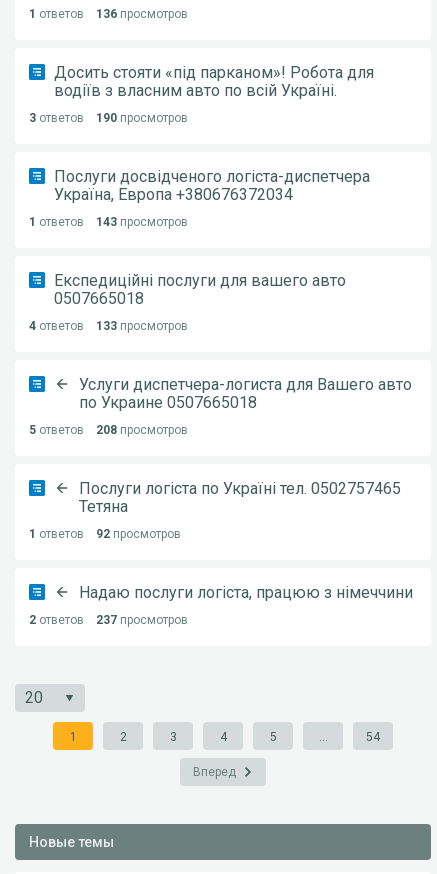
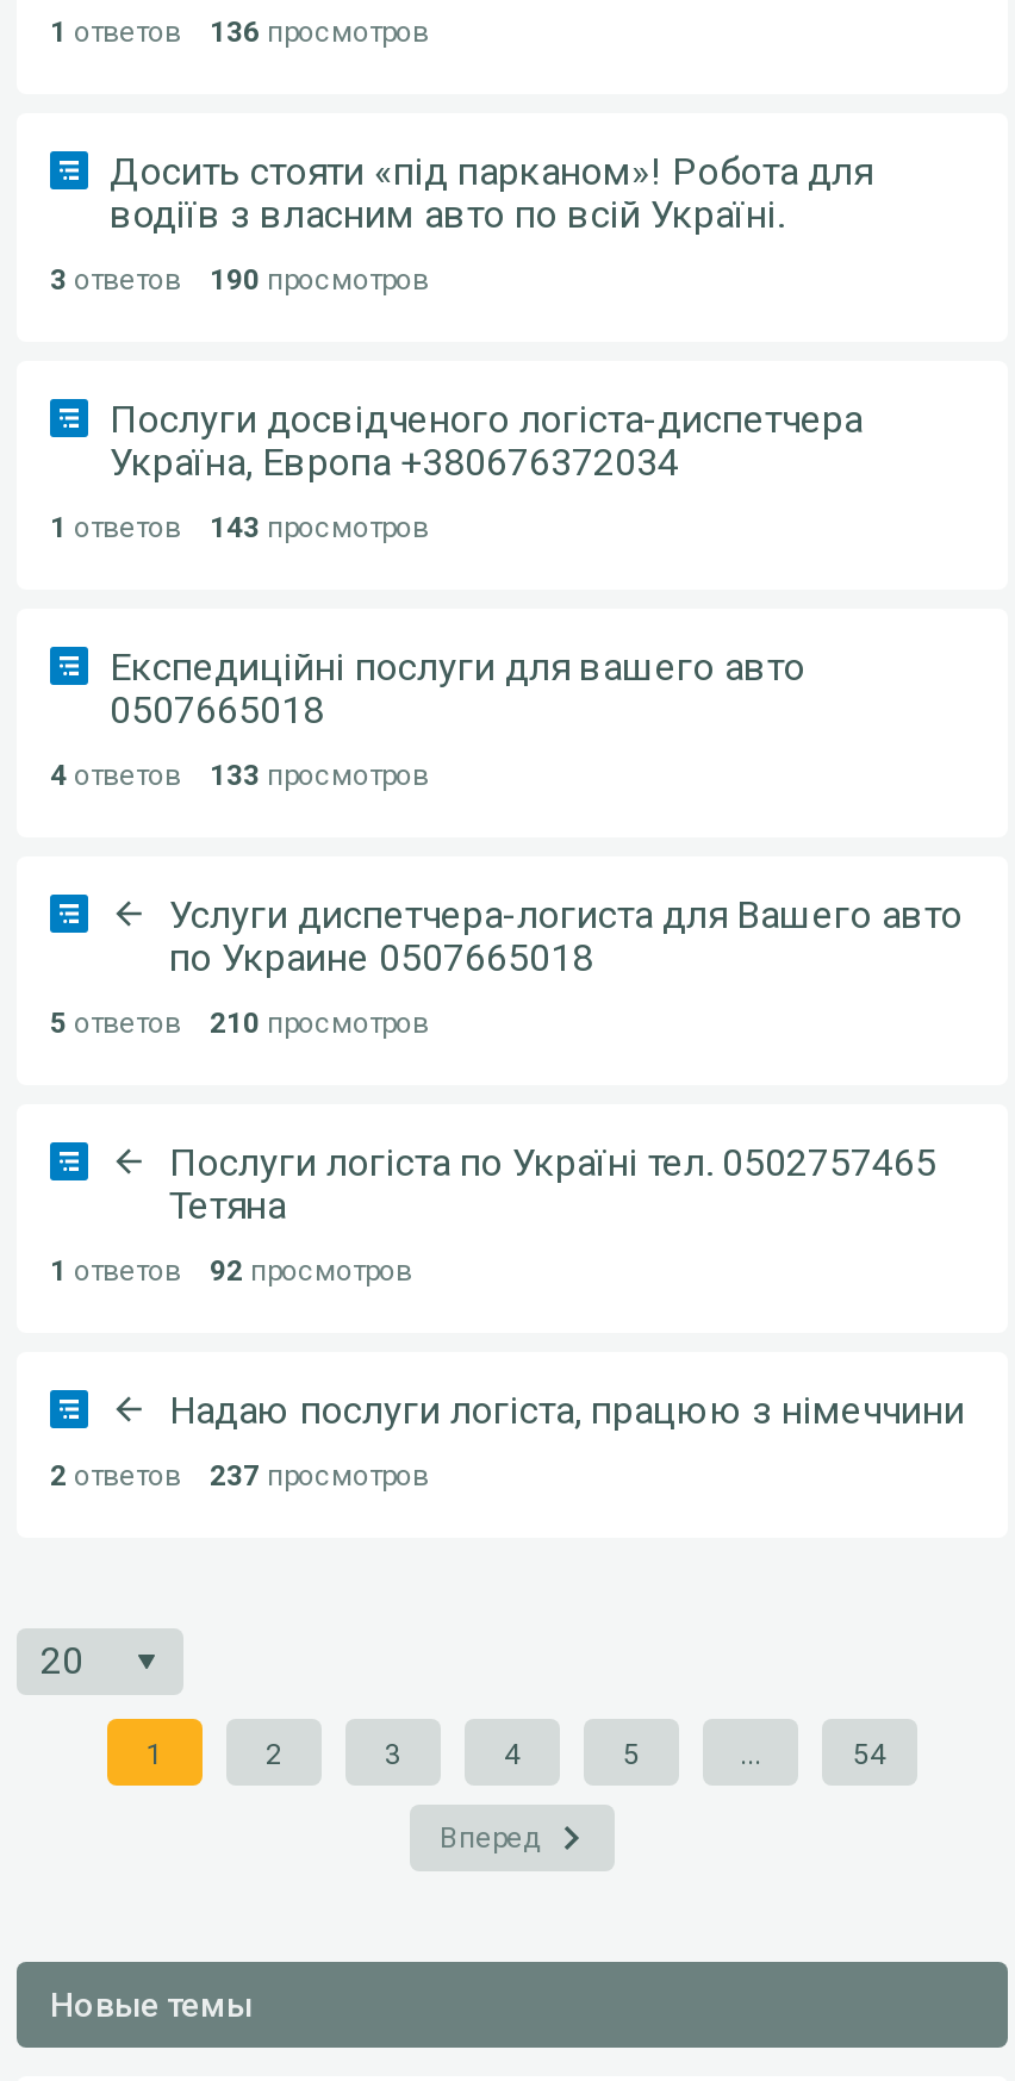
- 5 ответов 208 просмотров
+ 5 ответов 210 просмотров
